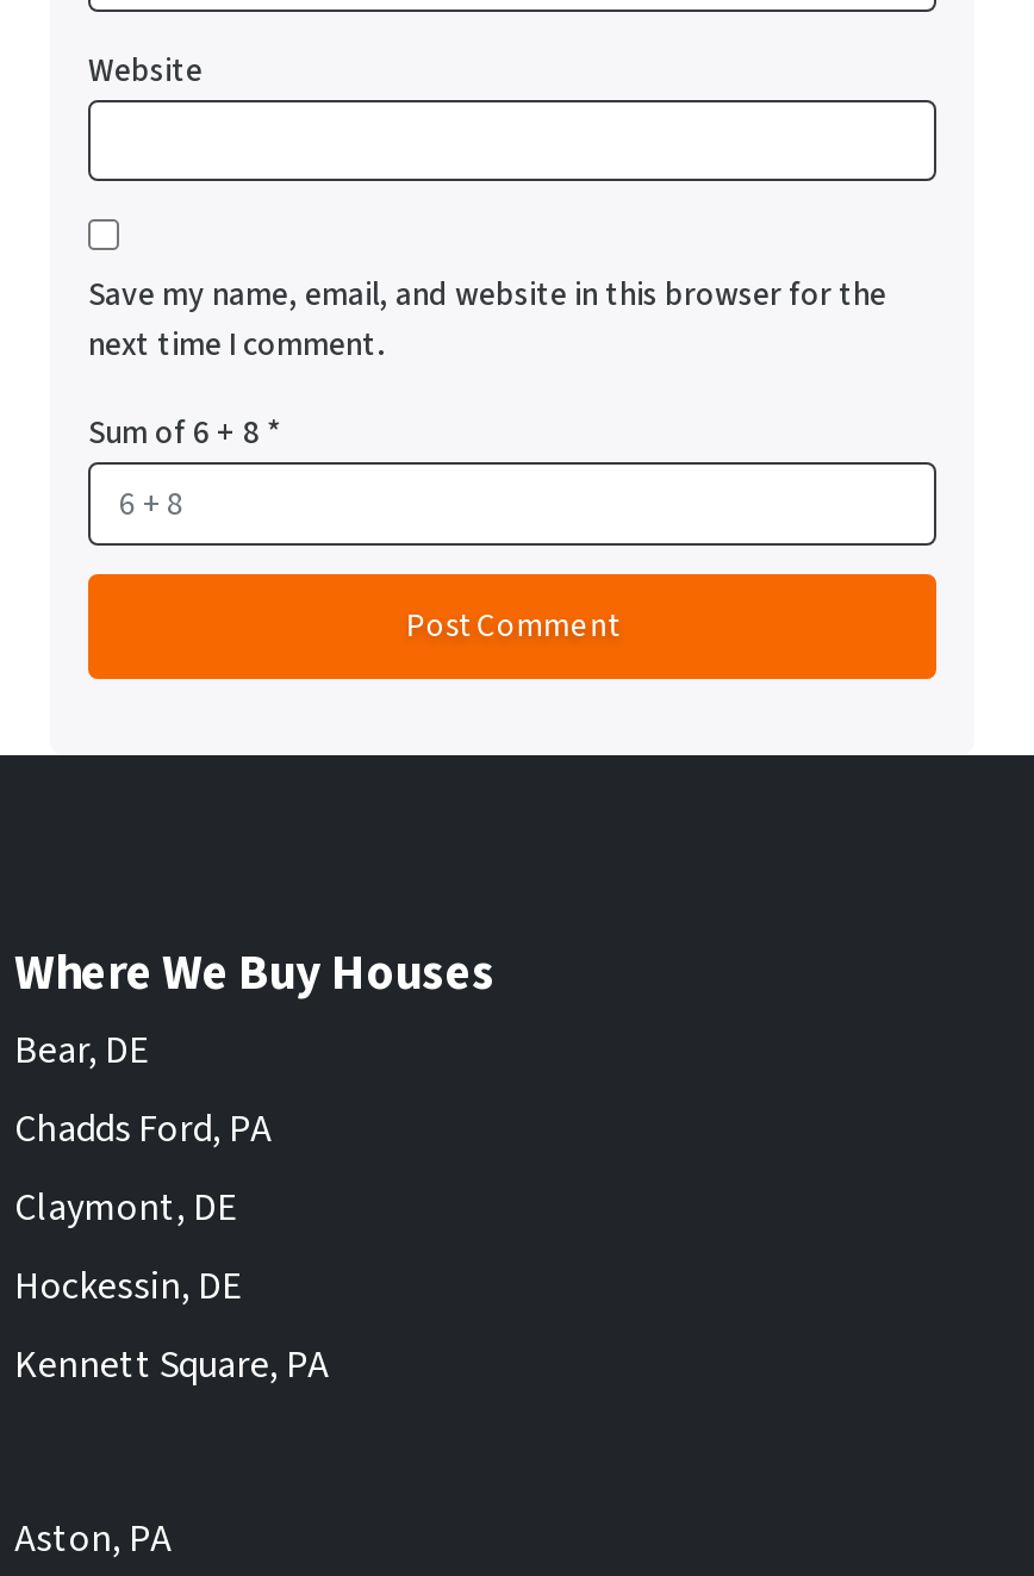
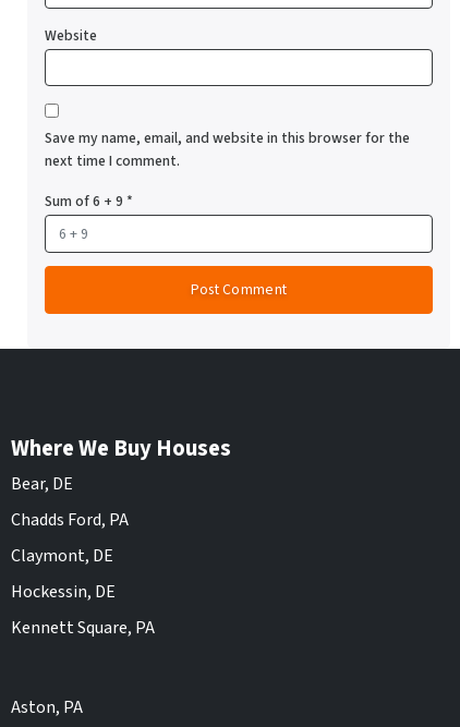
- Sum of 6 + 8 *
+ Sum of 6 + 9 *
